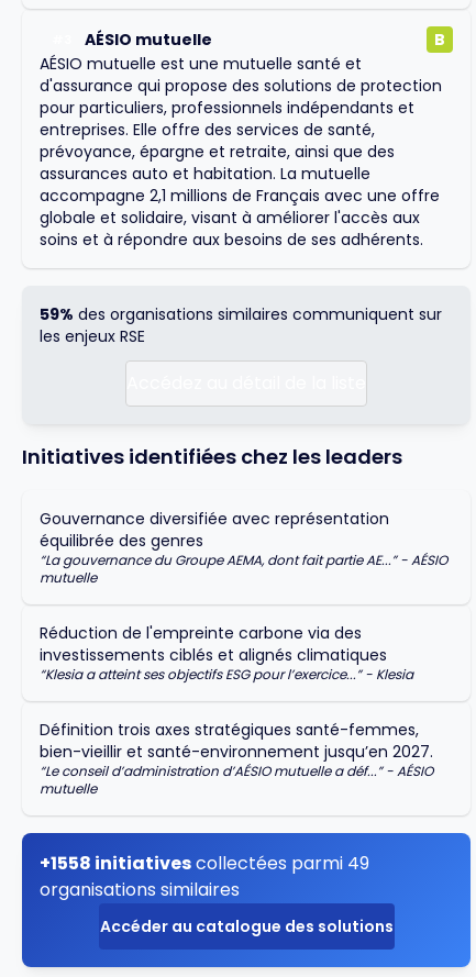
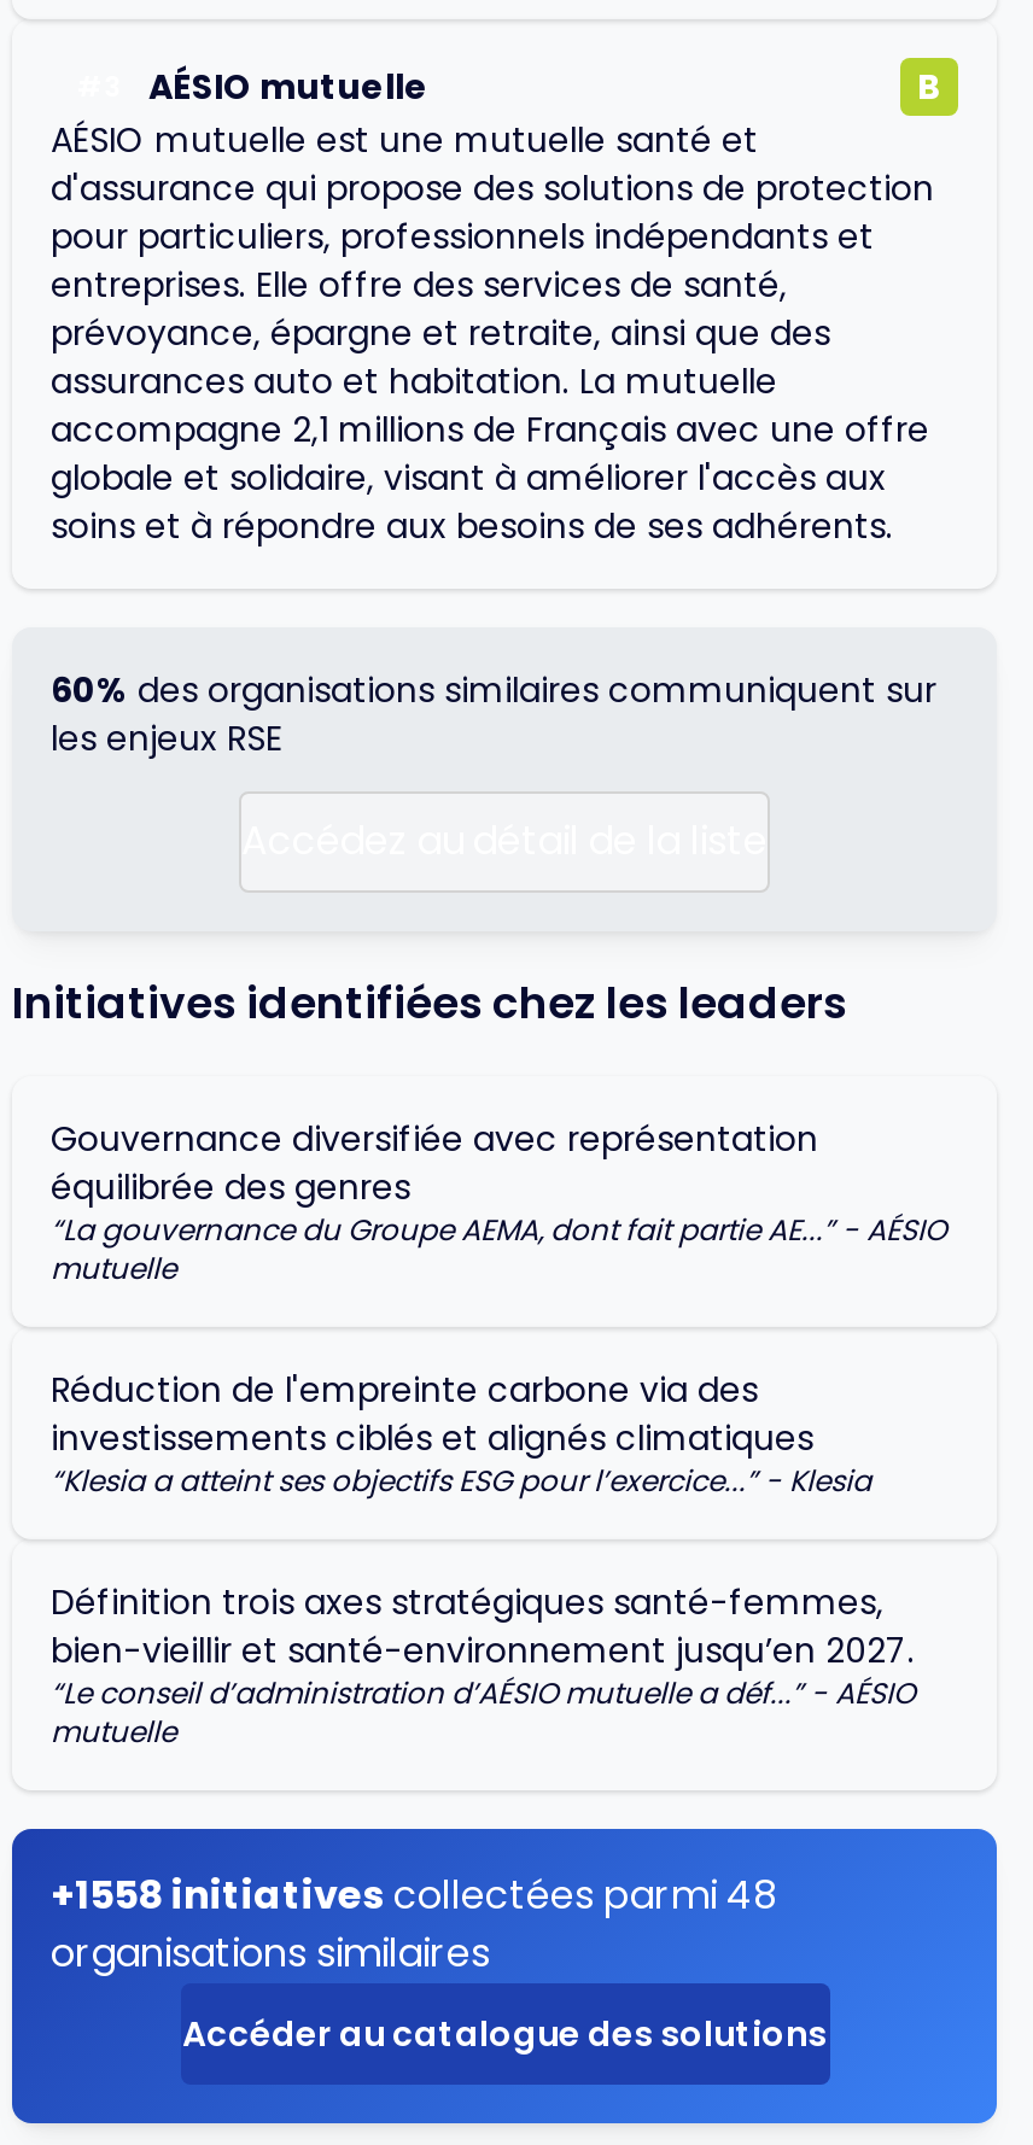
- 59% des organisations similaires communiquent sur
+ 60% des organisations similaires communiquent sur

- +1558 initiatives collectées parmi 49
+ +1558 initiatives collectées parmi 48
